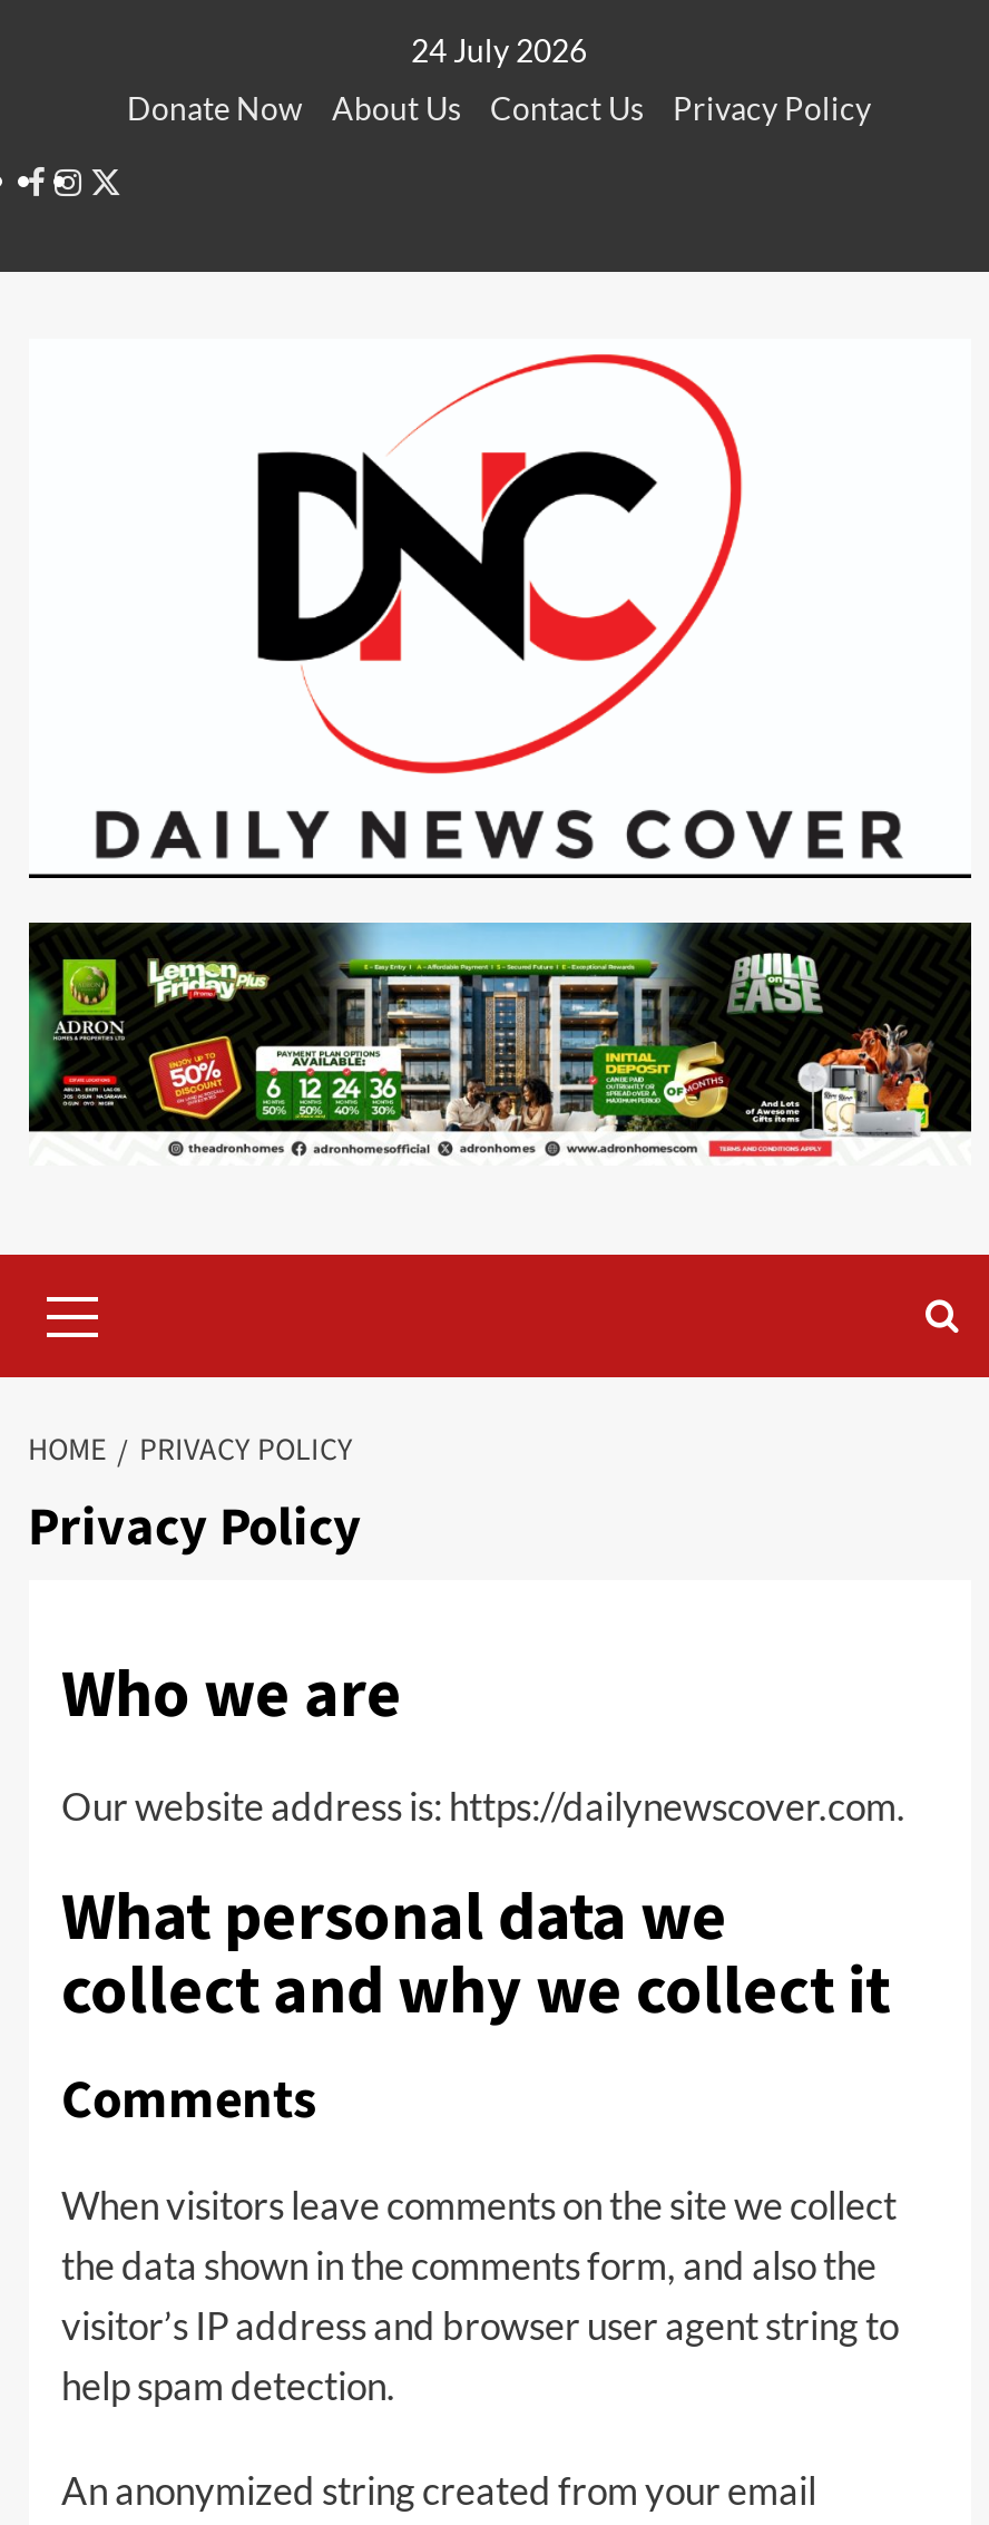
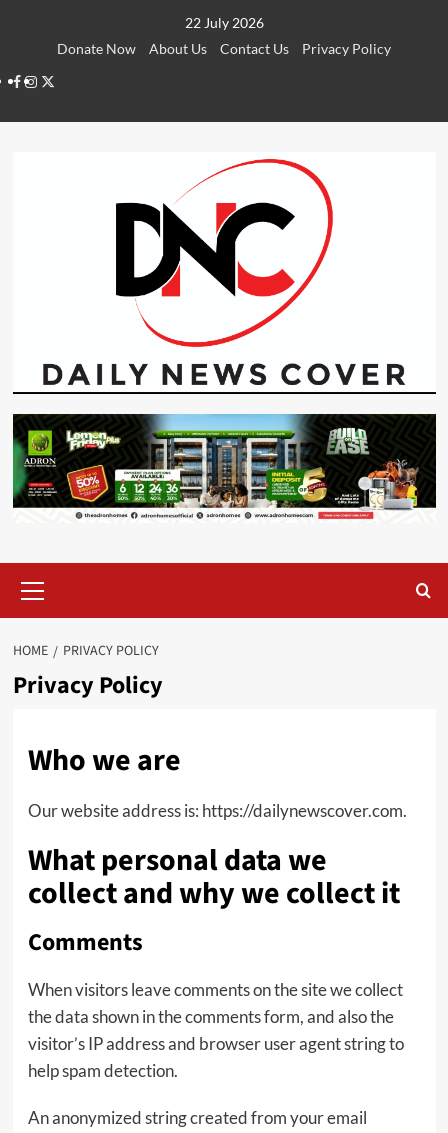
- 24 July 2026
+ 22 July 2026
